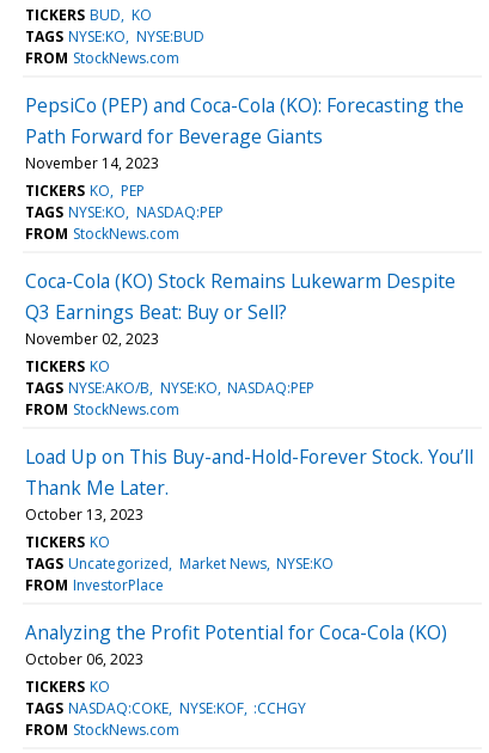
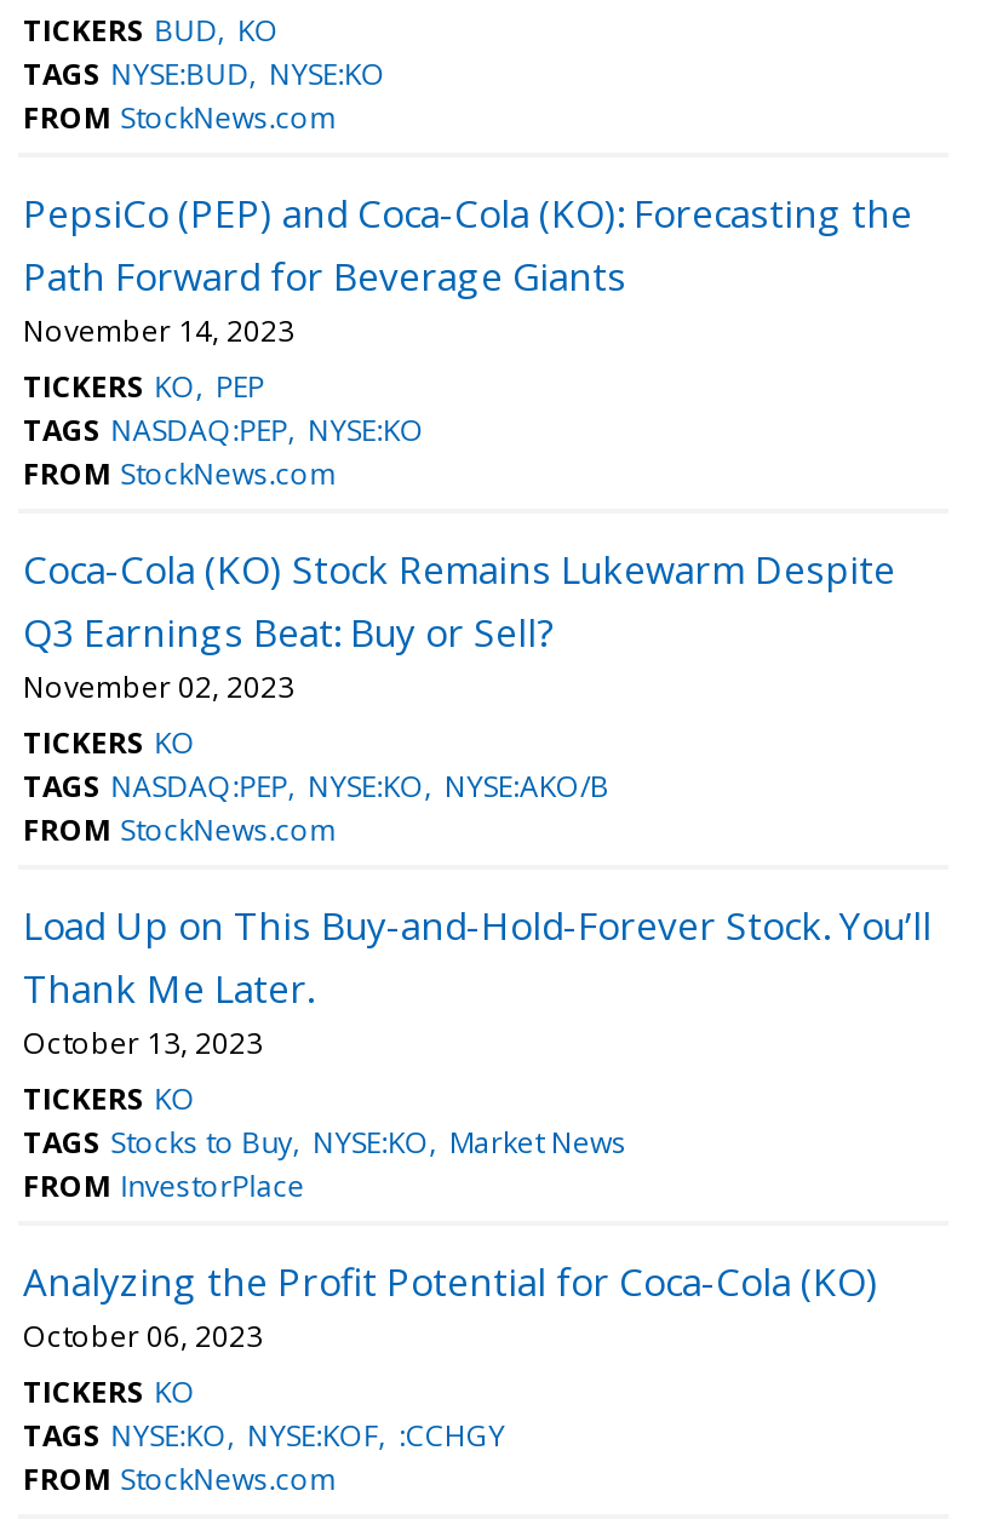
- TAGS NYSE:KO NYSE:BUD
+ TAGS NYSE:BUD NYSE:KO

- TAGS NYSE:KO NASDAQ:PEP
+ TAGS NASDAQ:PEP NYSE:KO

- TAGS NYSE:AKO/B NYSE:KO NASDAQ:PEP
+ TAGS NASDAQ:PEP NYSE:KO NYSE:AKO/B

- TAGS Uncategorized Market News NYSE:KO
+ TAGS Stocks to Buy NYSE:KO Market News

- TAGS NASDAQ:COKE NYSE:KOF :CCHGY
+ TAGS NYSE:KO NYSE:KOF :CCHGY
